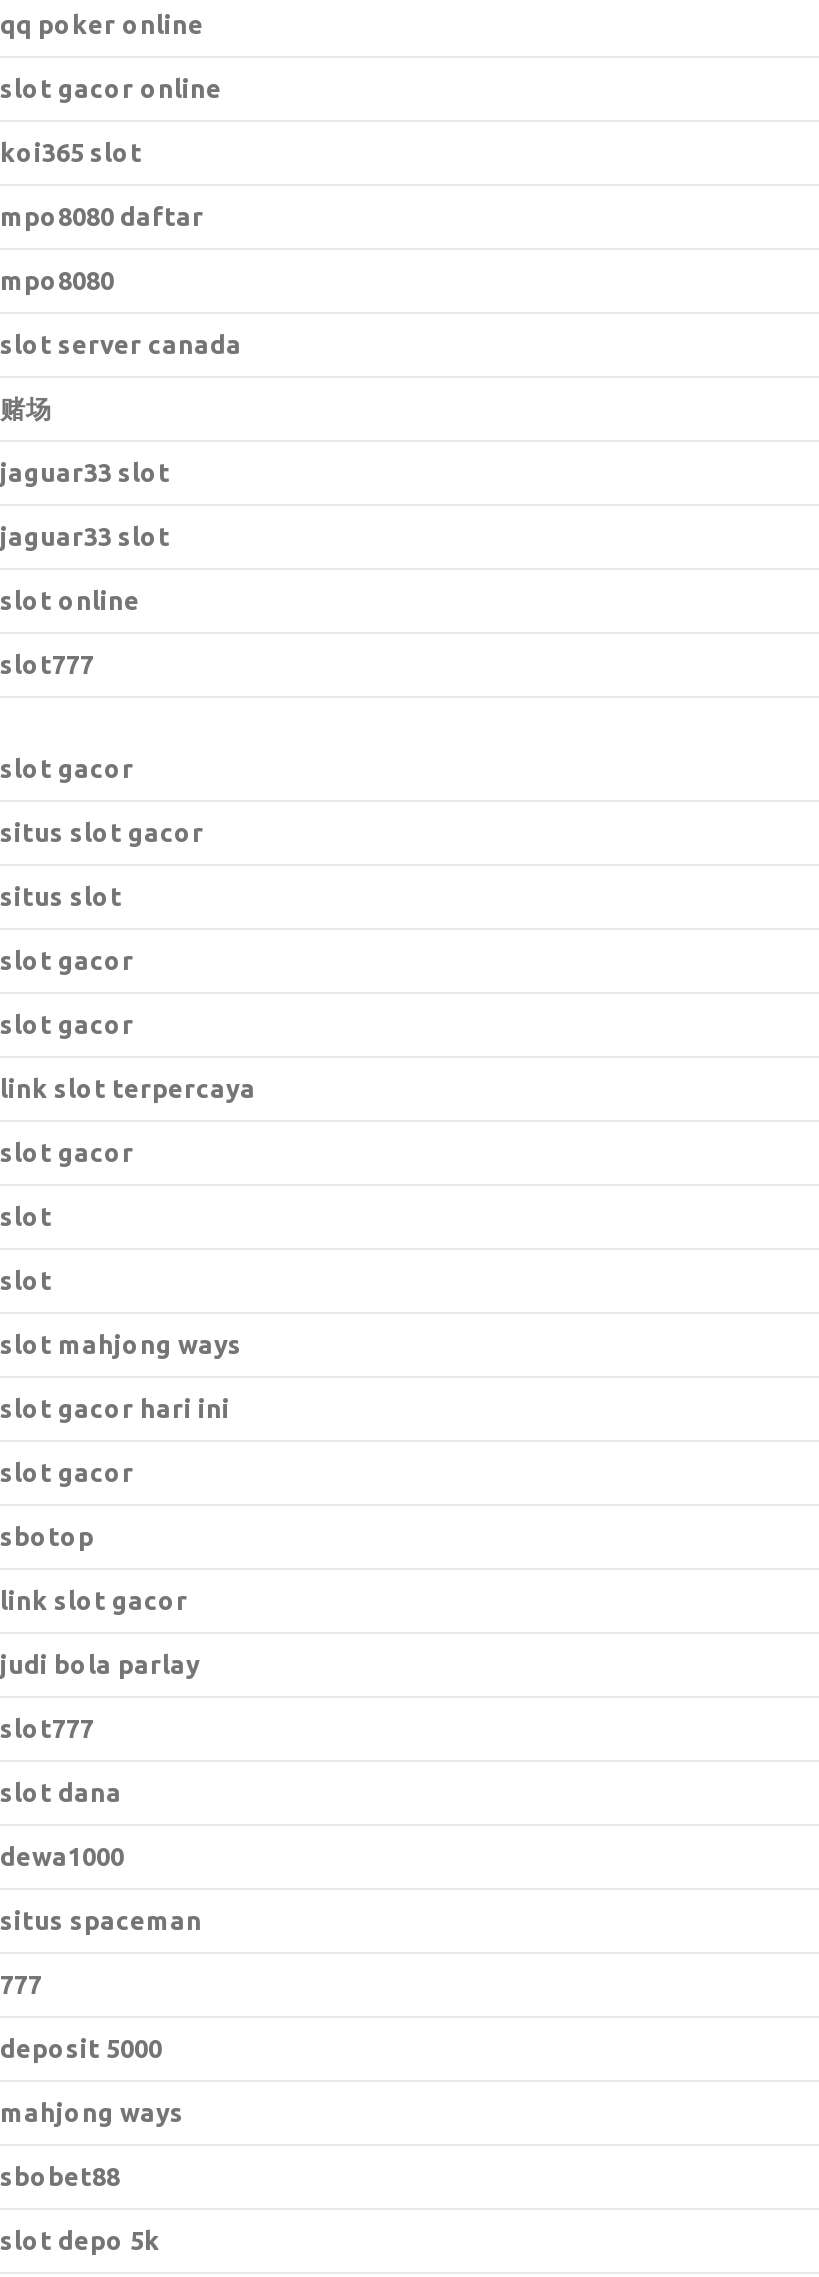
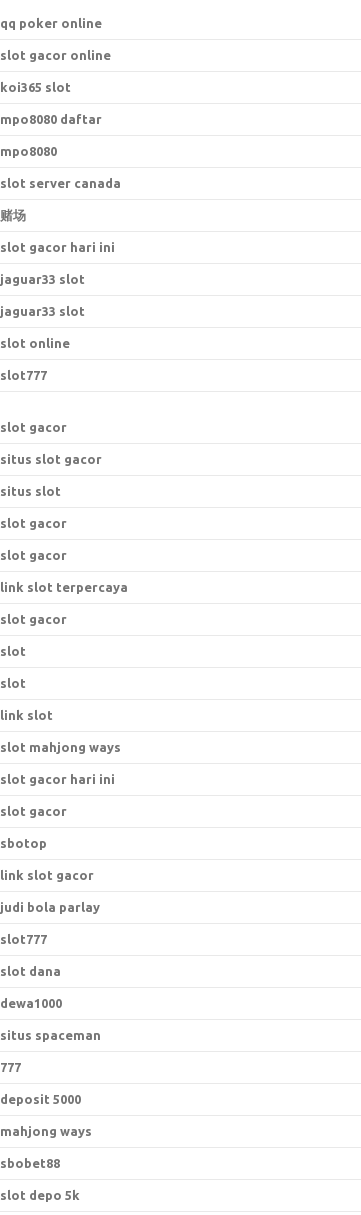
+ slot gacor hari ini

+ link slot
